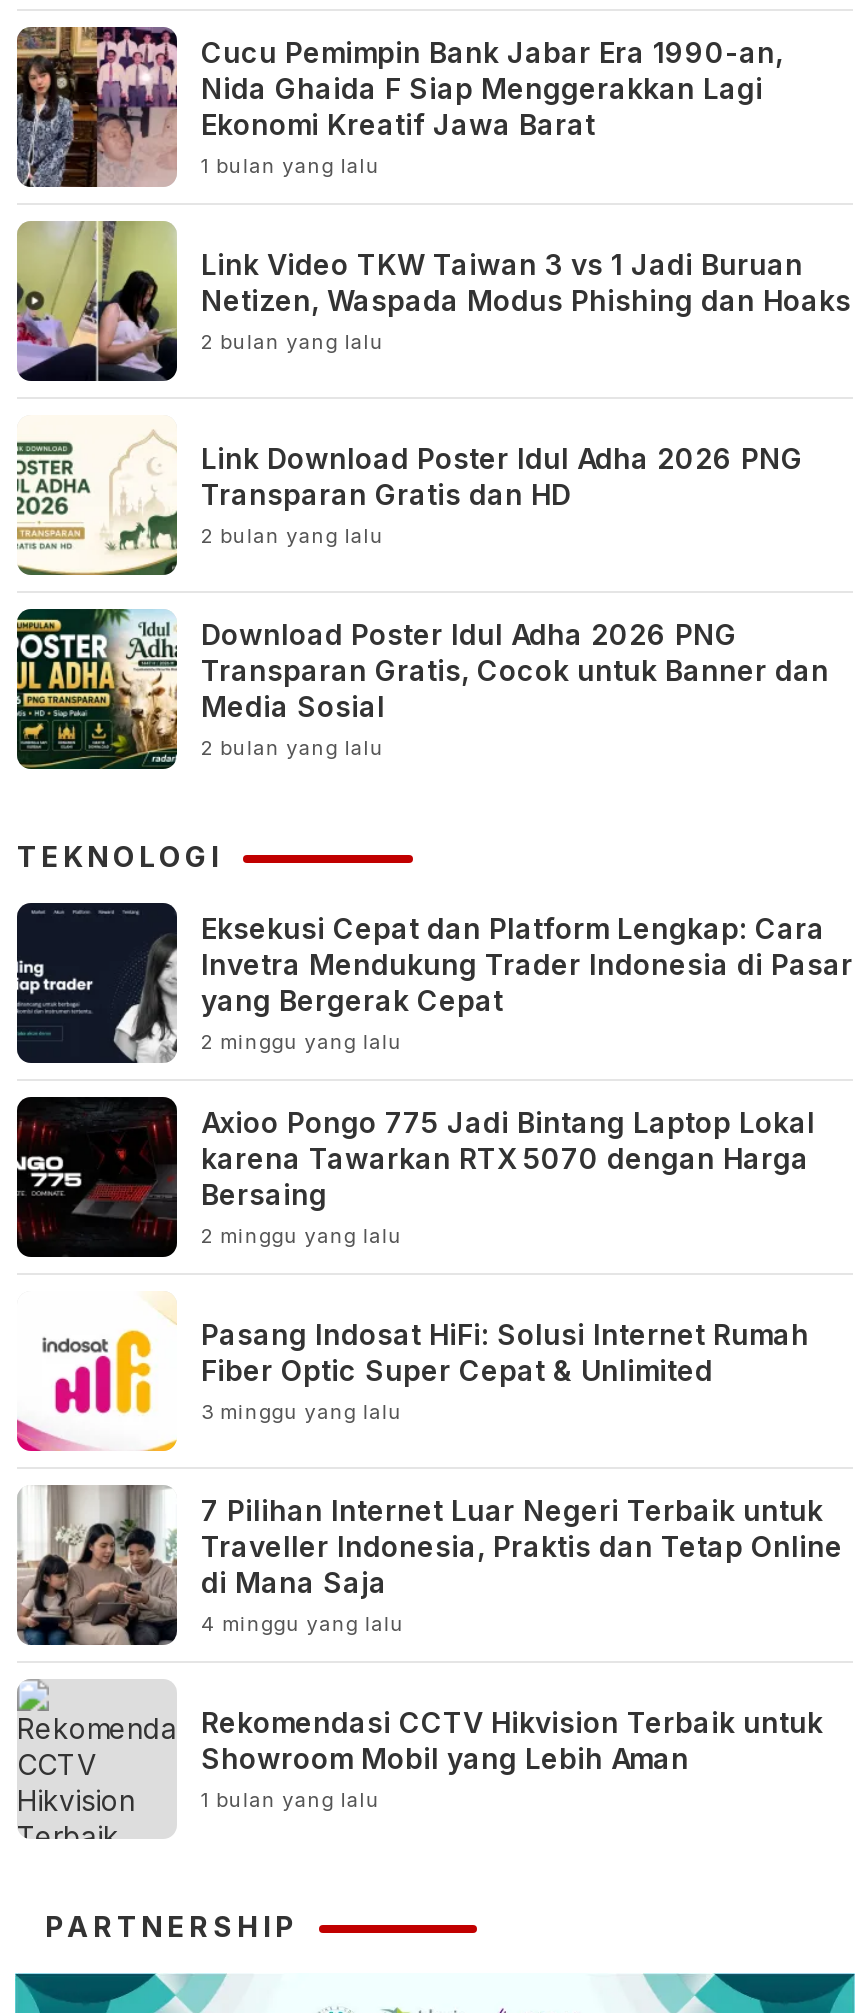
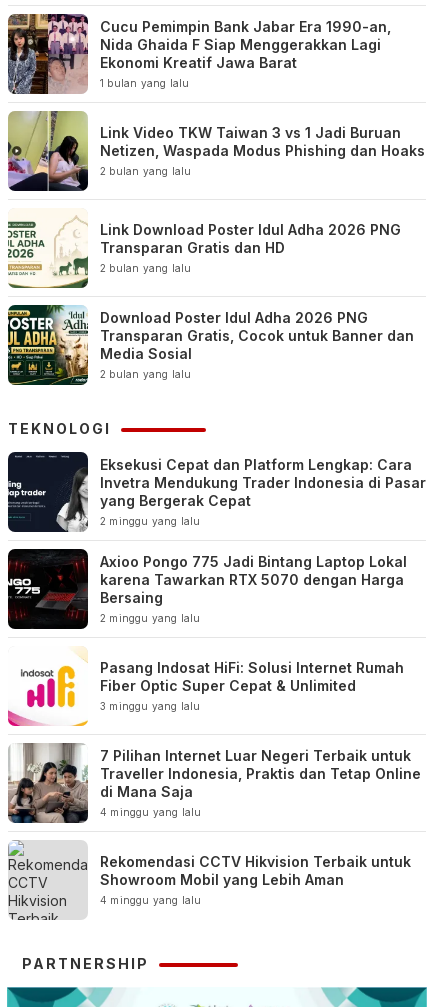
- 1 bulan yang lalu
+ 4 minggu yang lalu
